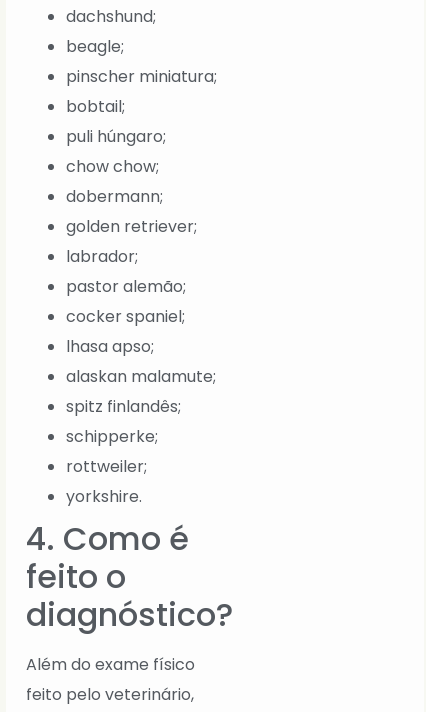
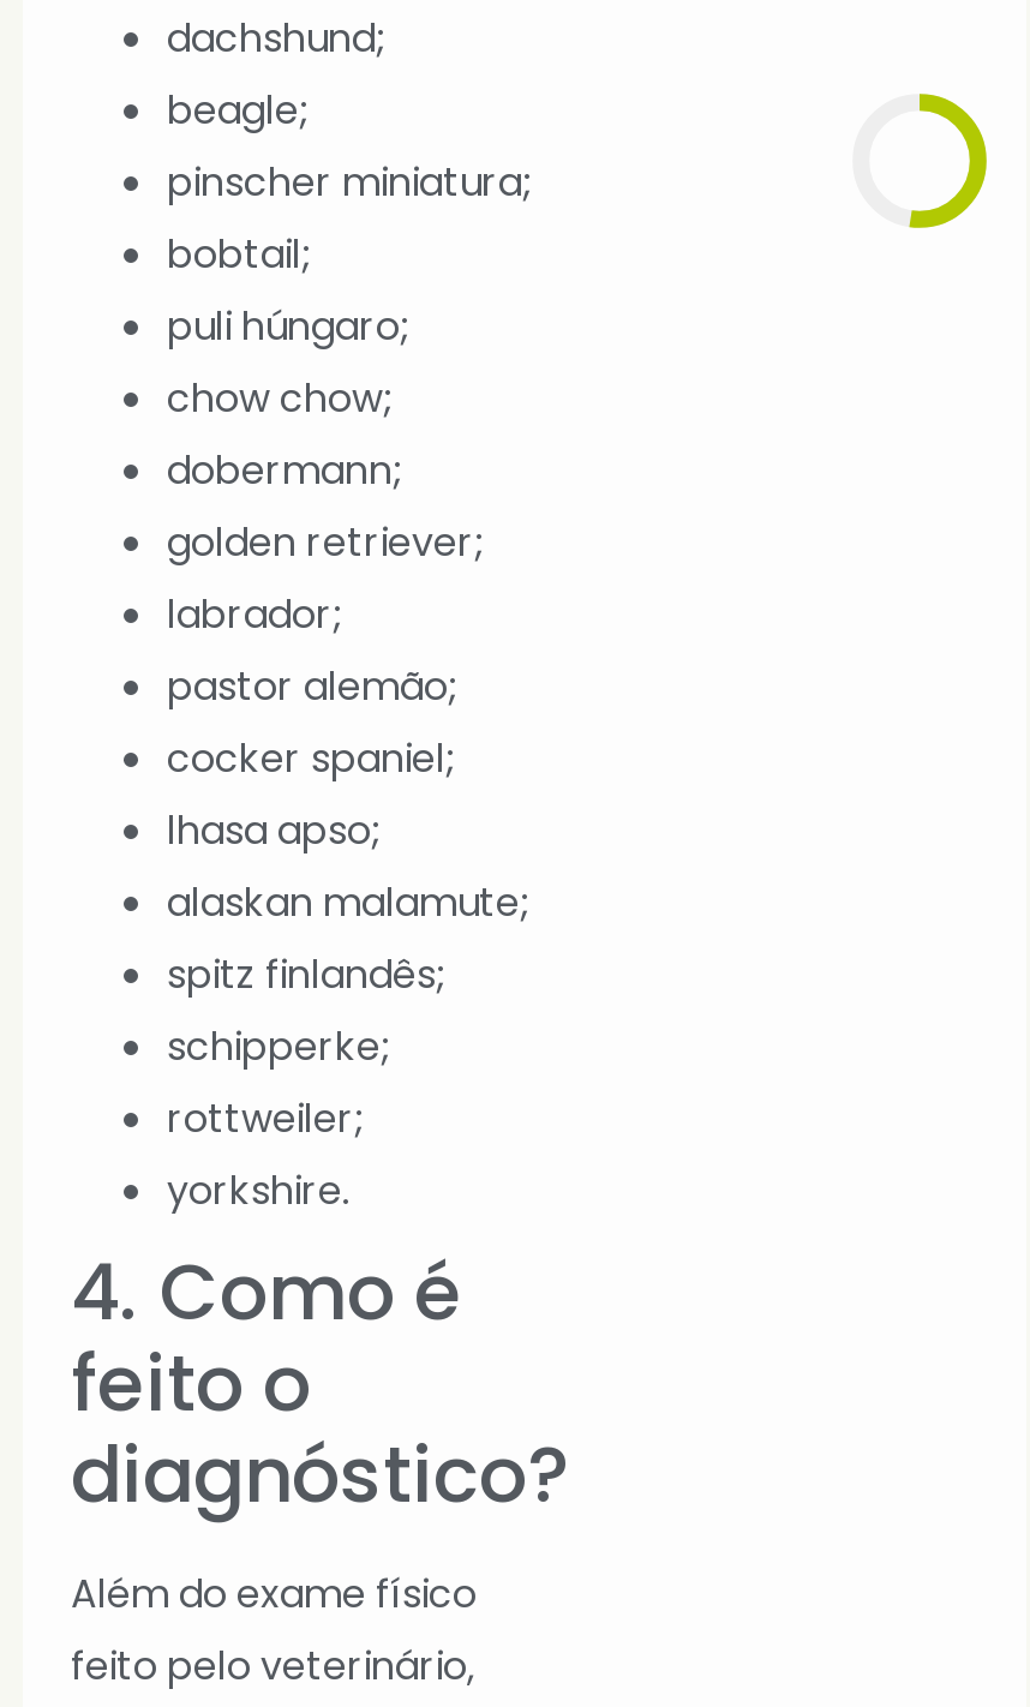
+ [image]
